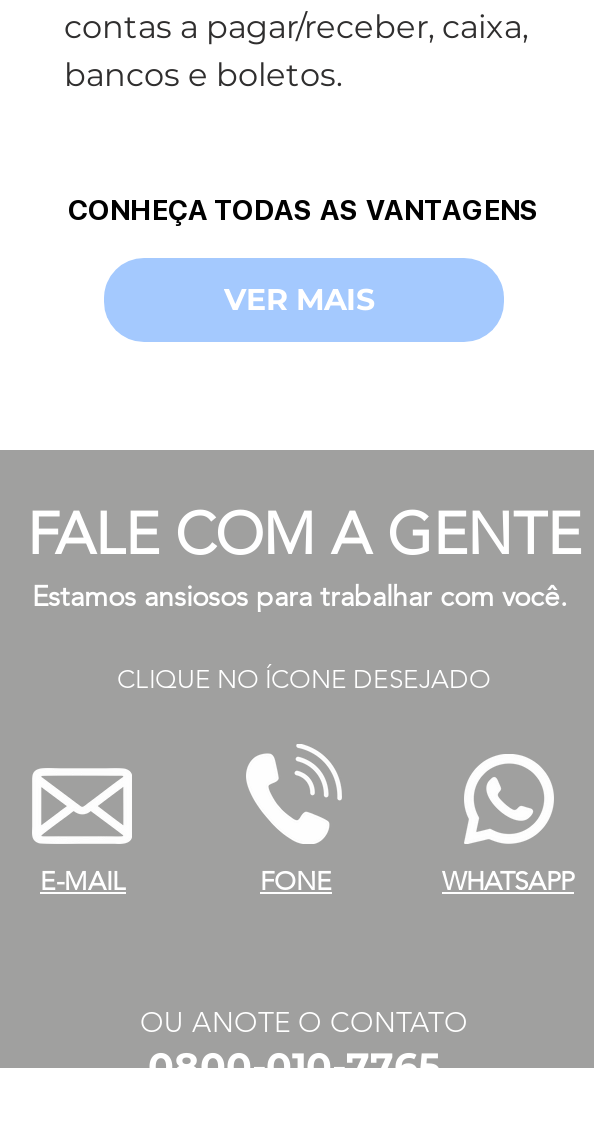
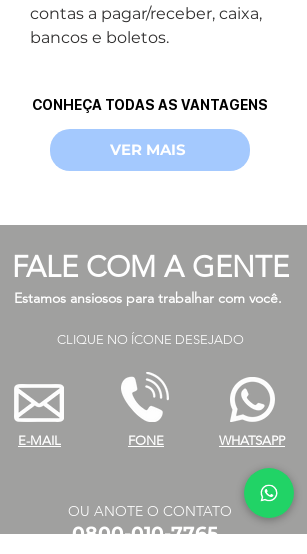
+ [image]
